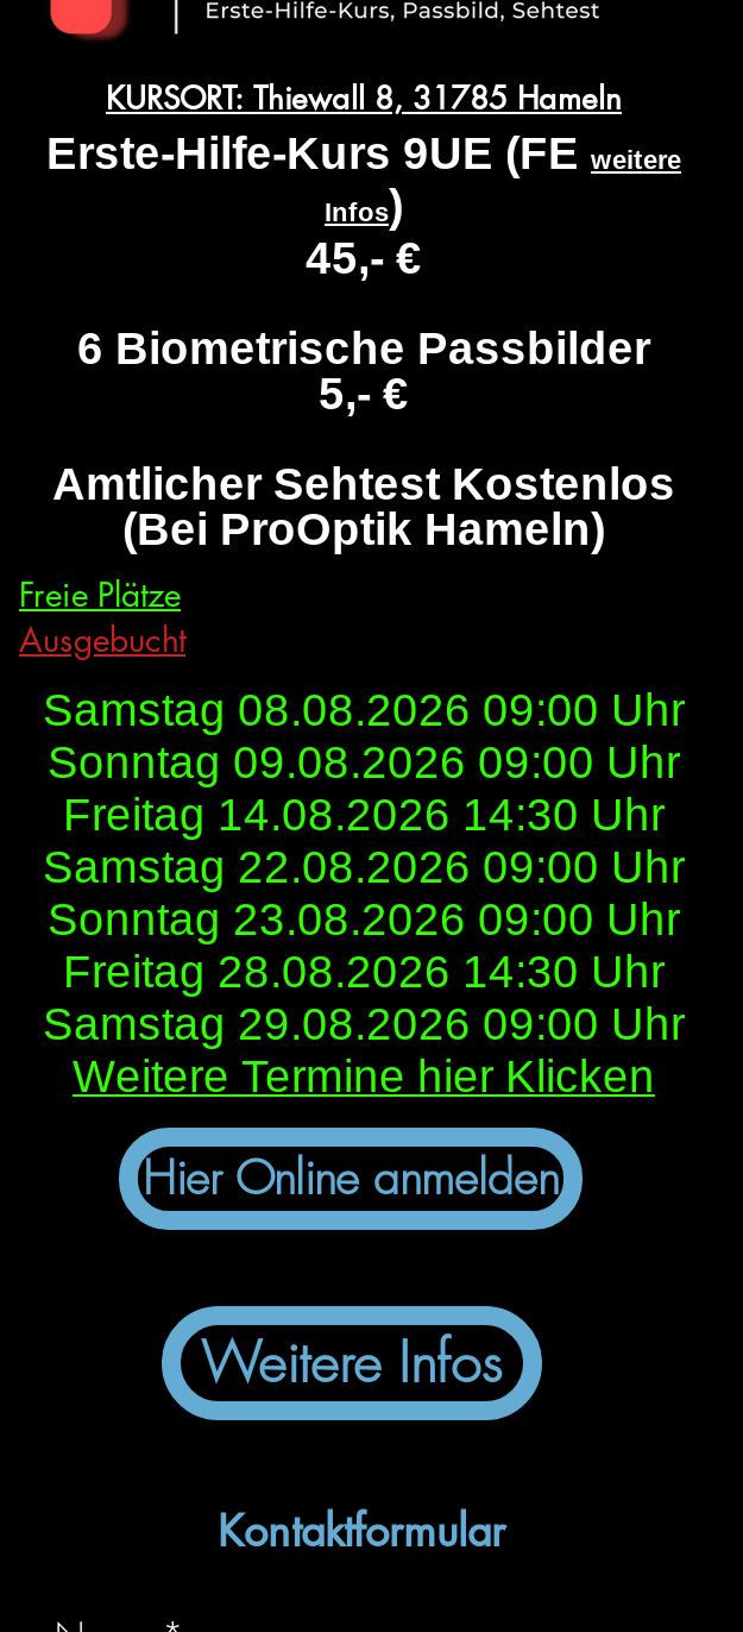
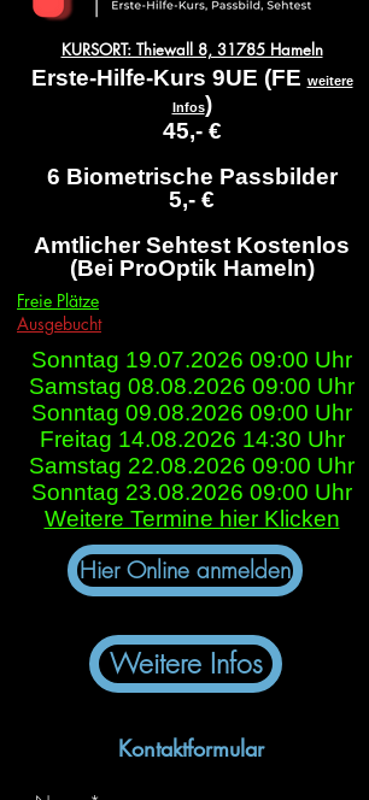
+ Sonntag 19.07.2026 09:00 Uhr

moved down: Samstag 08.08.2026 09:00 Uhr | Sonntag 09.08.2026 09:00 Uhr | Freitag 14.08.2026 14:30 Uhr | Samstag 22.08.2026 09:00 Uhr | Sonntag 23.08.2026 09:00 Uhr

- Freitag 28.08.2026 14:30 Uhr
- Samstag 29.08.2026 09:00 Uhr
